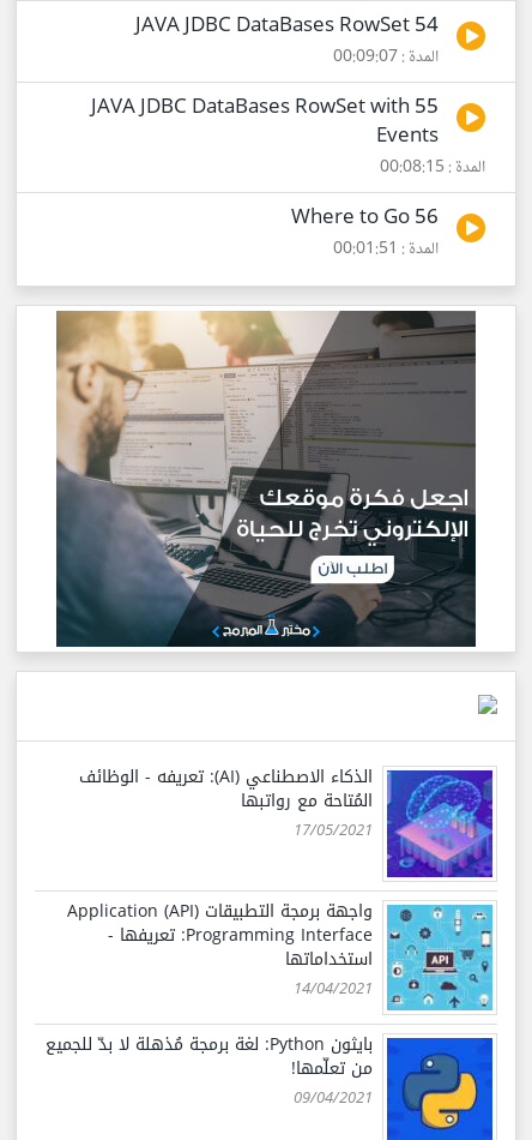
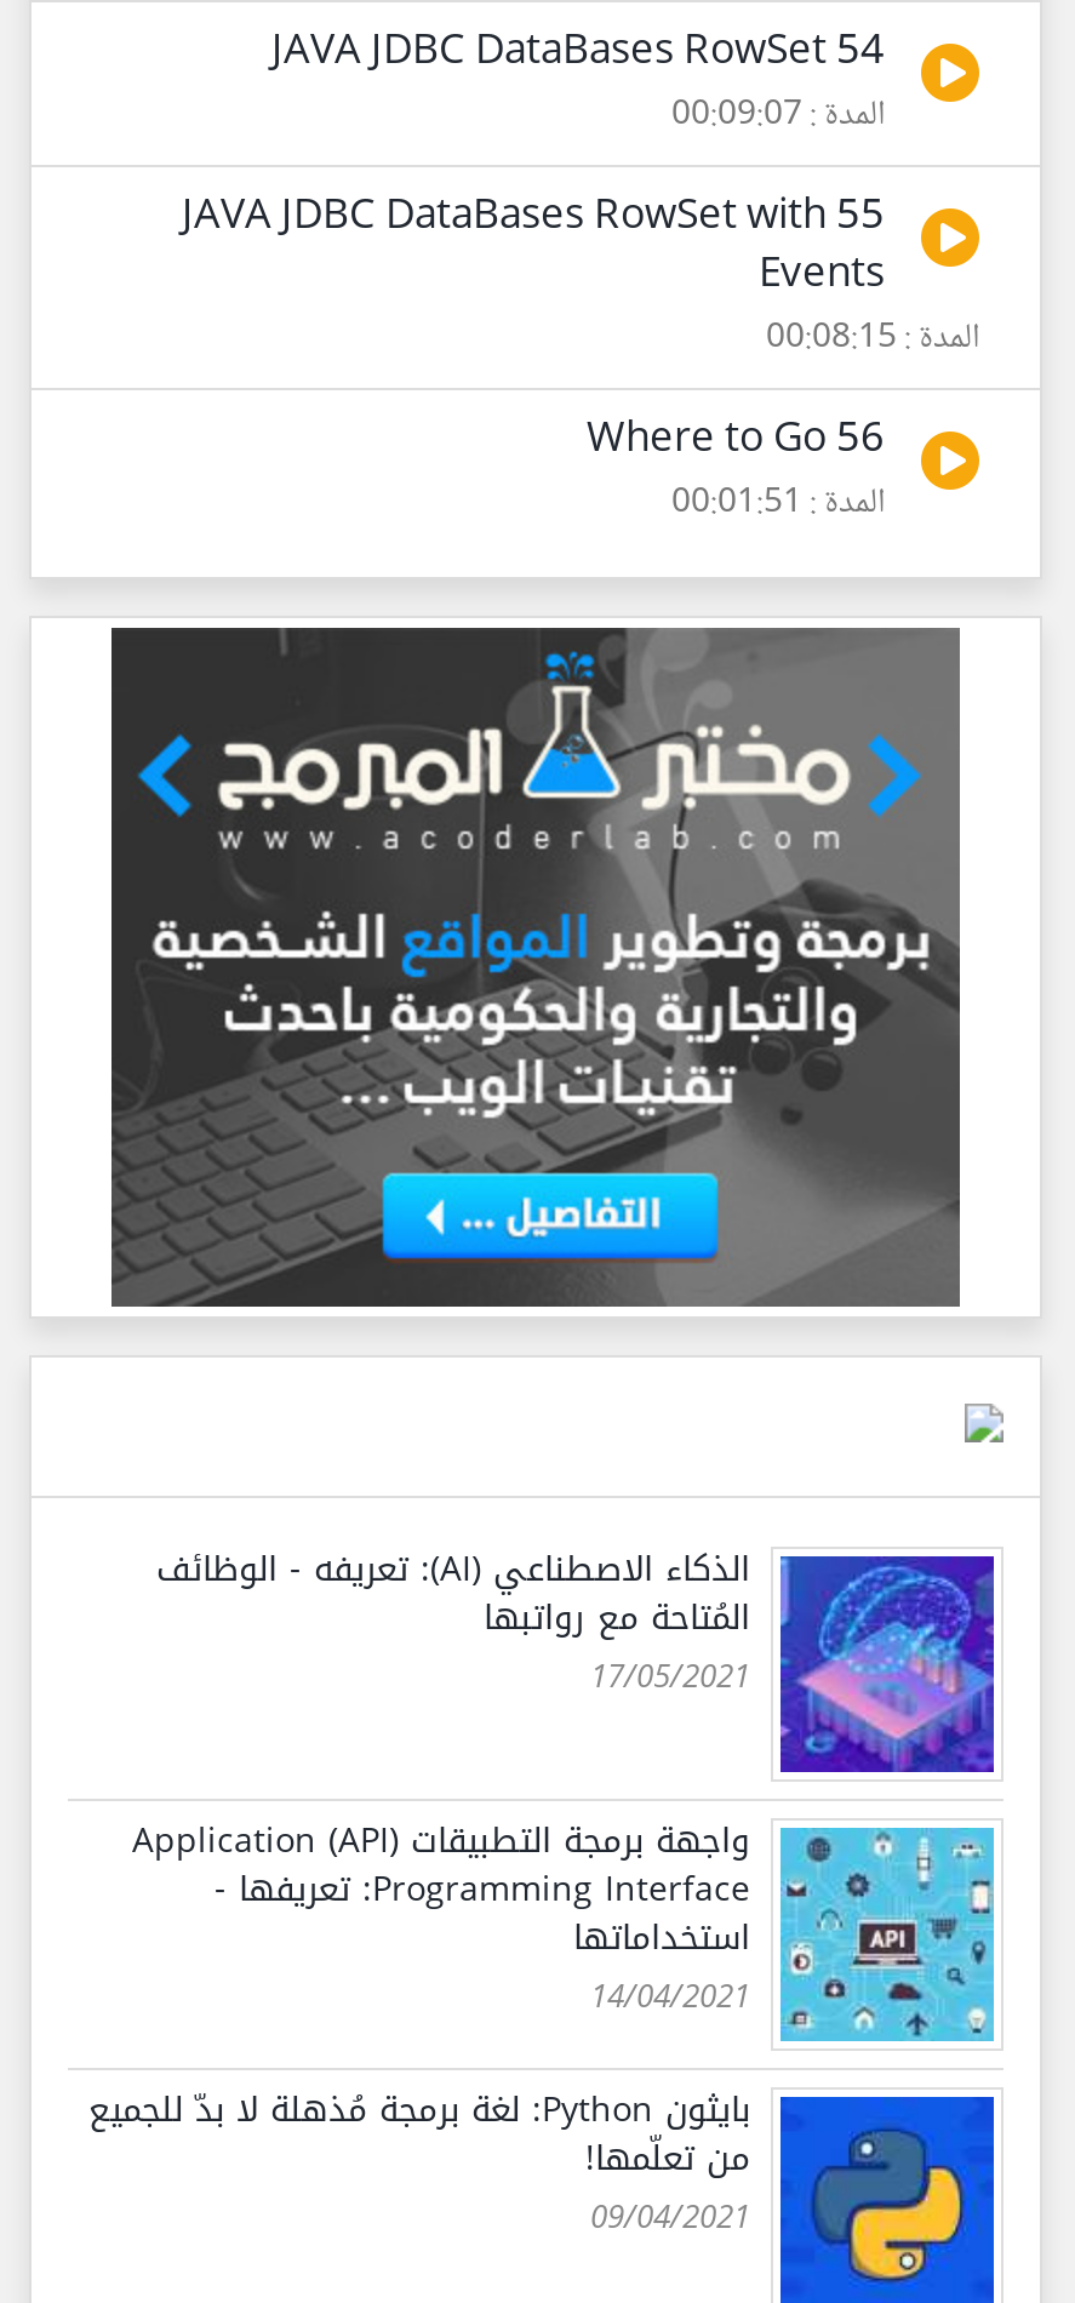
- [image]
+ [image]
